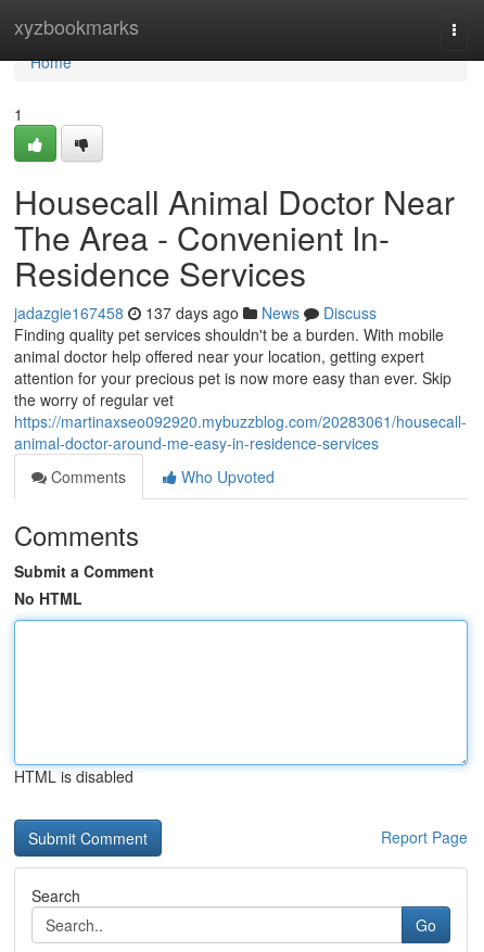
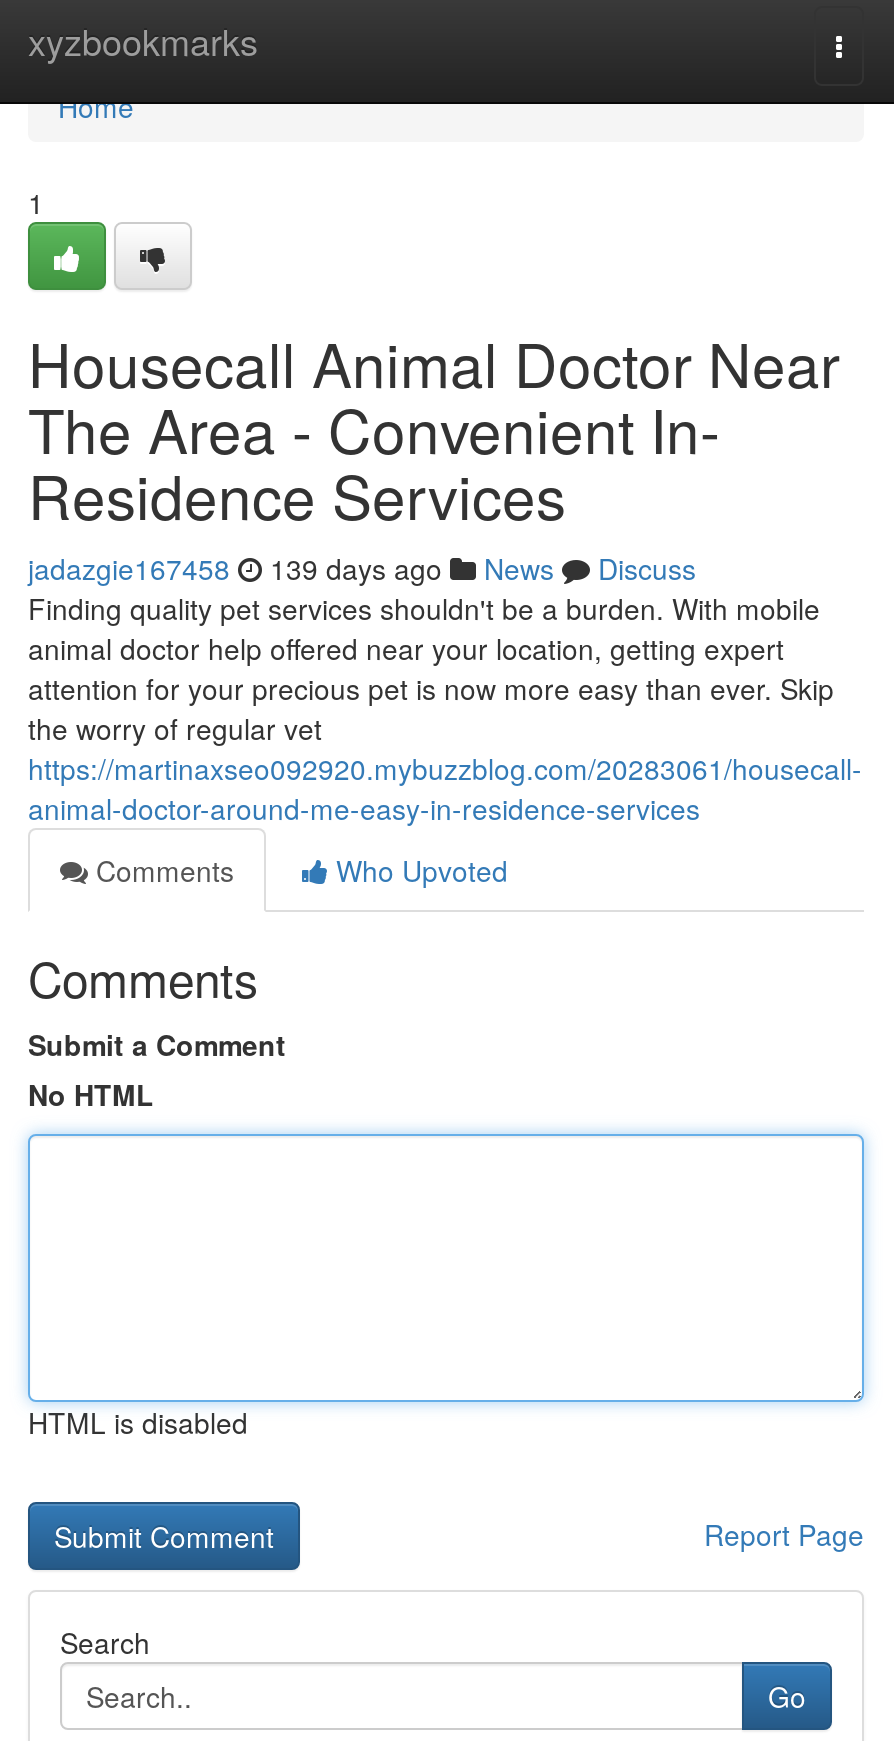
- jadazgie167458 137 days ago News Discuss
+ jadazgie167458 139 days ago News Discuss
